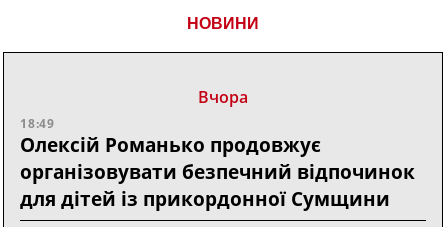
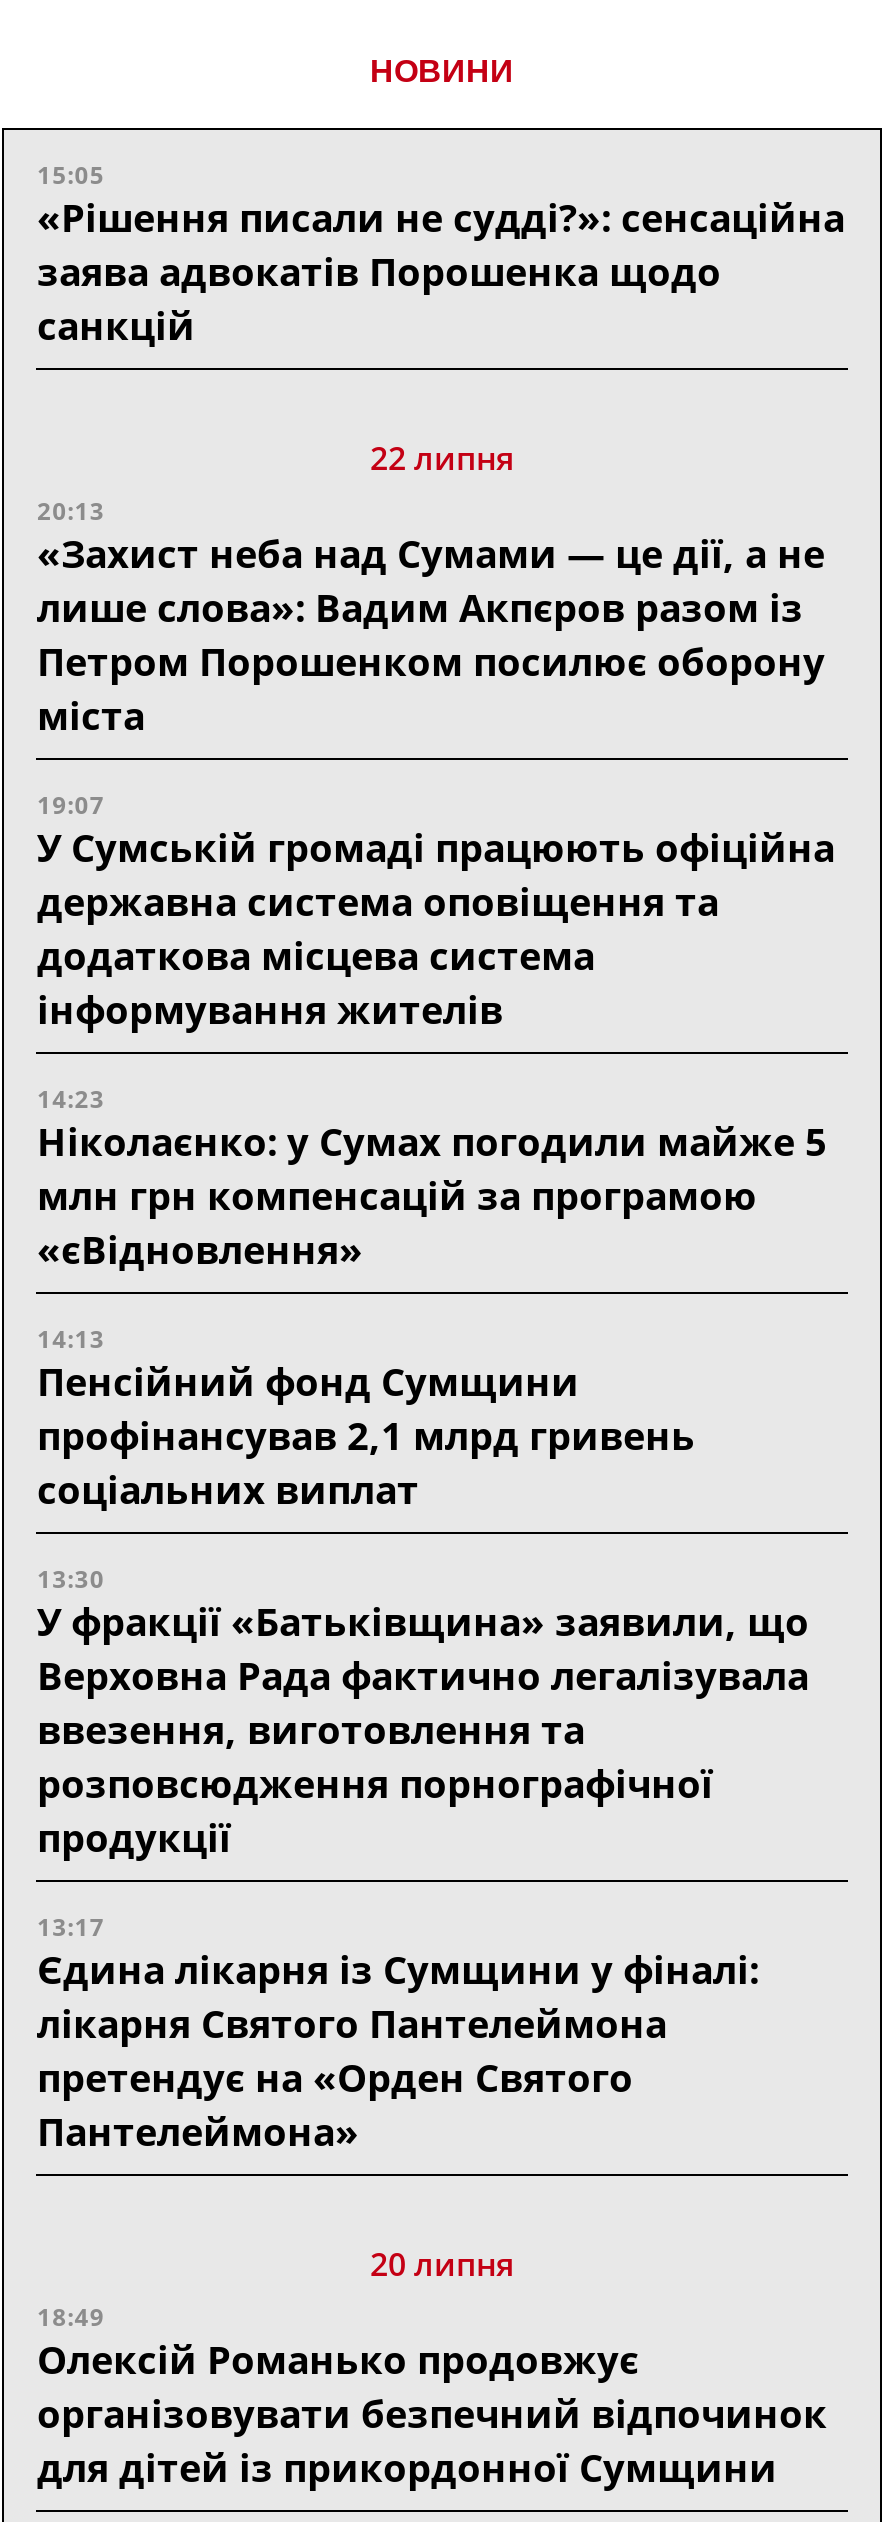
- Вчора
+ 15:05
+ «Рішення писали не судді?»: сенсаційна
+ заява адвокатів Порошенка щодо
+ санкцій
+ 22 липня
+ 20:13
+ «Захист неба над Сумами — це дії, а не
+ лише слова»: Вадим Акпєров разом із
+ Петром Порошенком посилює оборону
+ міста
+ 19:07
+ У Сумській громаді працюють офіційна
+ державна система оповіщення та
+ додаткова місцева система
+ інформування жителів
+ 14:23
+ Ніколаєнко: у Сумах погодили майже 5
+ млн грн компенсацій за програмою
+ «єВідновлення»
+ 14:13
+ Пенсійний фонд Сумщини
+ профінансував 2,1 млрд гривень
+ соціальних виплат
+ 13:30
+ У фракції «Батьківщина» заявили, що
+ Верховна Рада фактично легалізувала
+ ввезення, виготовлення та
+ розповсюдження порнографічної
+ продукції
+ 13:17
+ Єдина лікарня із Сумщини у фіналі:
+ лікарня Святого Пантелеймона
+ претендує на «Орден Святого
+ Пантелеймона»
+ 20 липня
